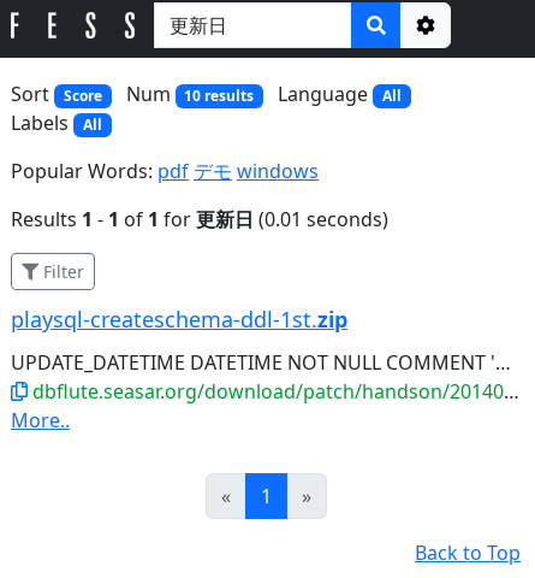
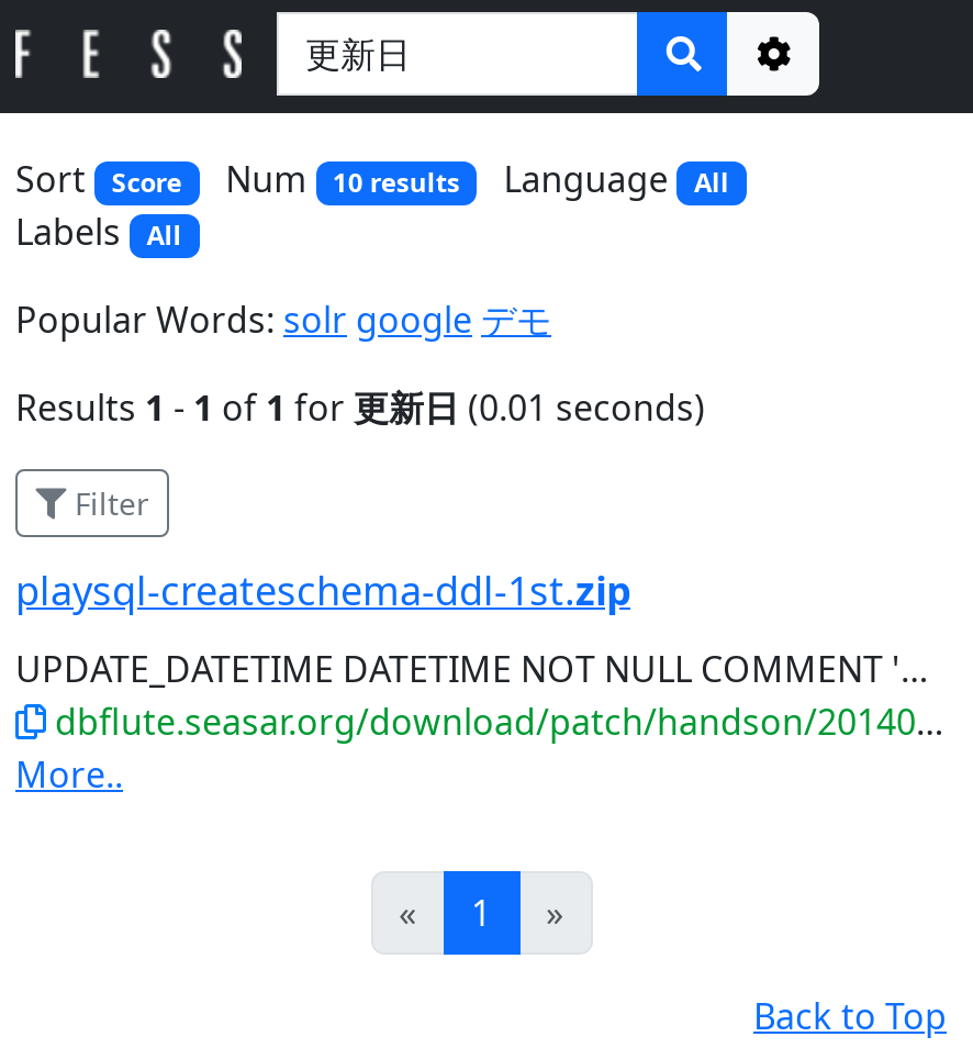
- Popular Words: pdf デモ windows
+ Popular Words: solr google デモ
